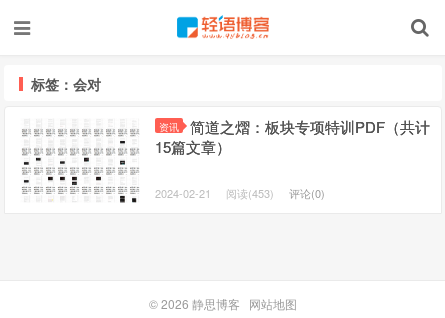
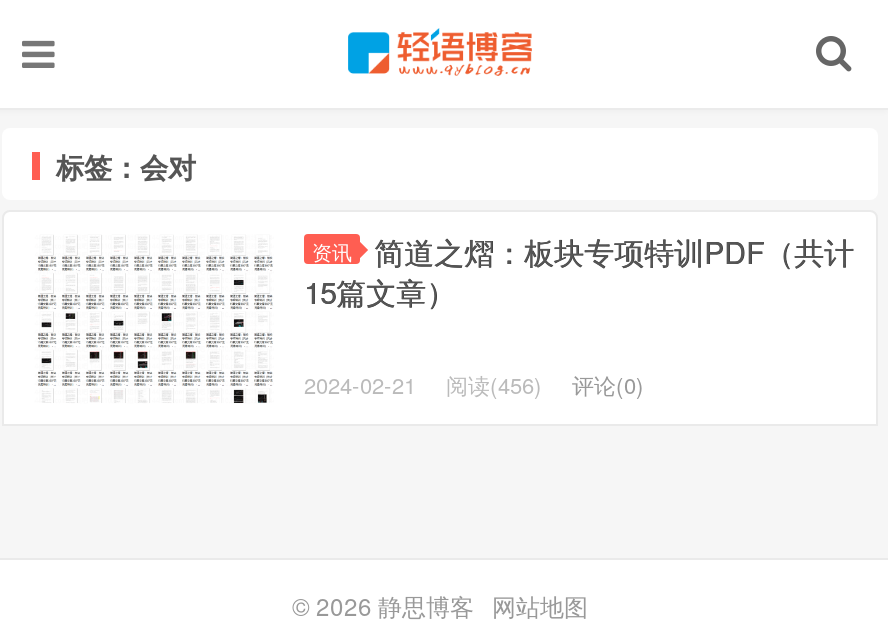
- 2024-02-21 阅读(453) 评论(0)
+ 2024-02-21 阅读(456) 评论(0)
